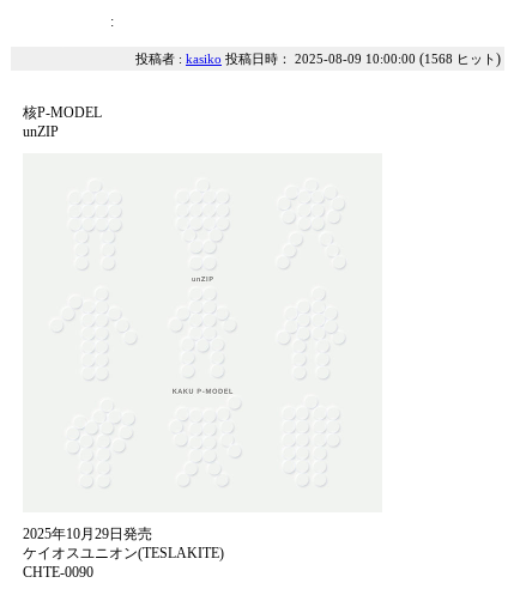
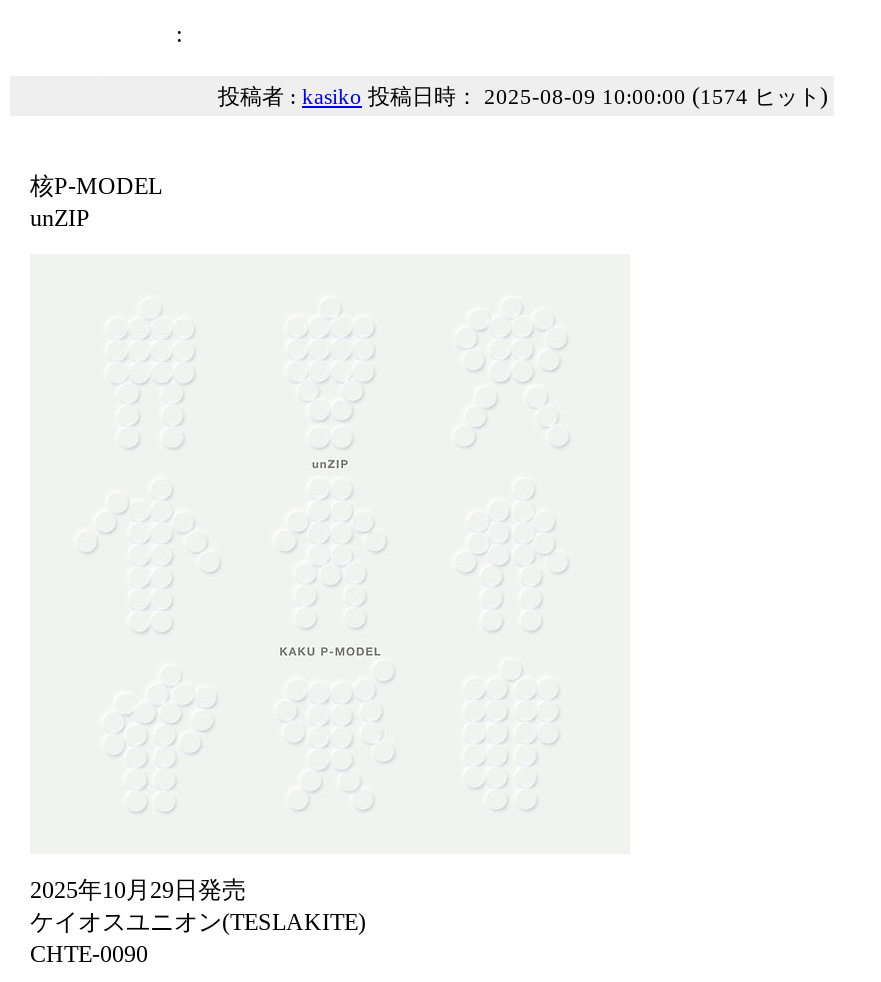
- 投稿者 : kasiko 投稿日時： 2025-08-09 10:00:00 (1568 ヒット)
+ 投稿者 : kasiko 投稿日時： 2025-08-09 10:00:00 (1574 ヒット)
